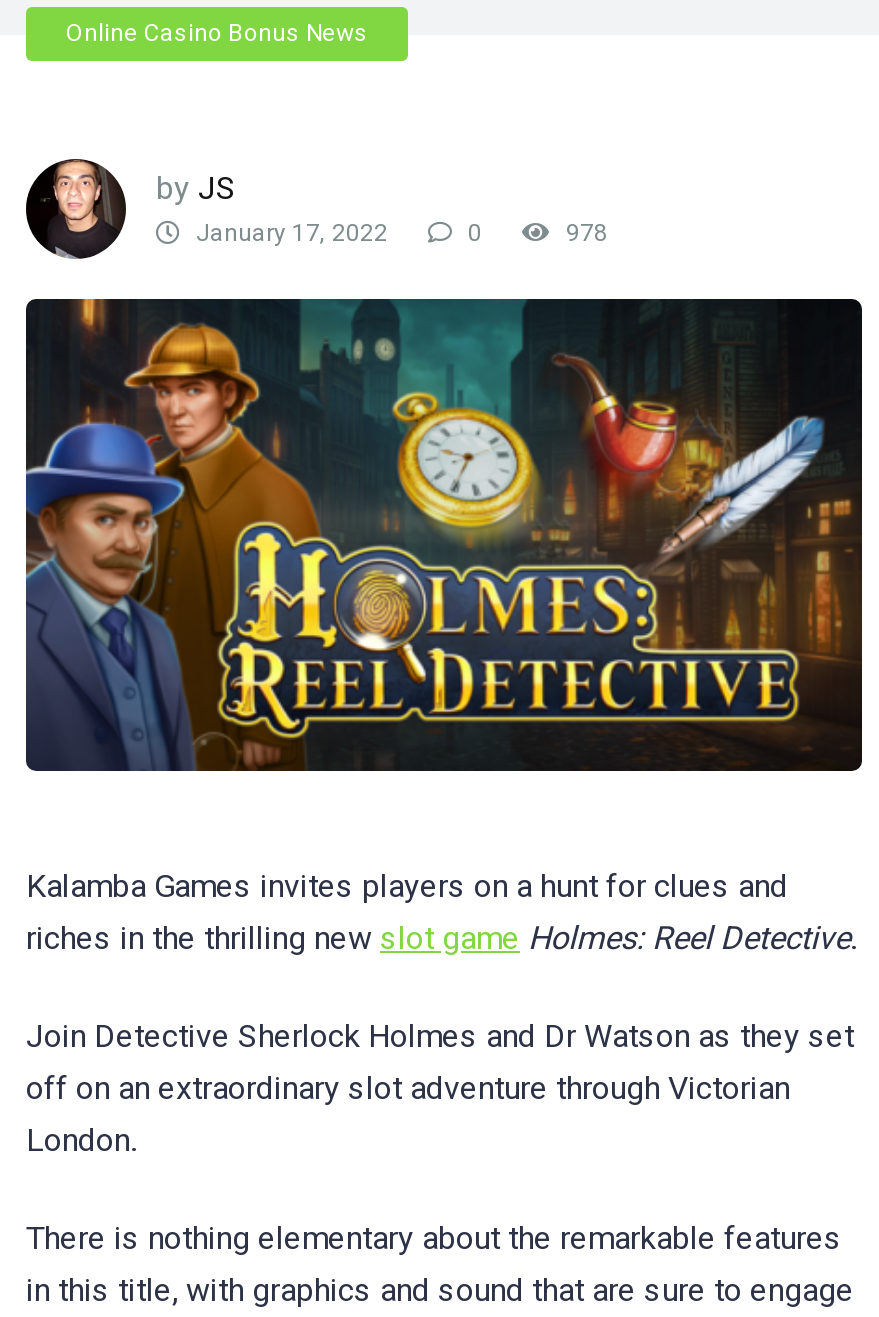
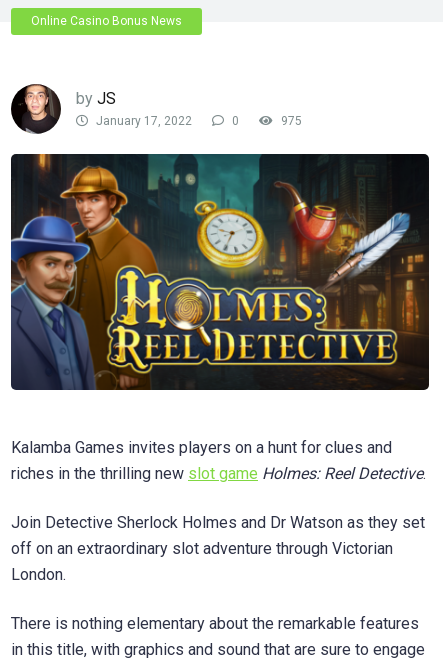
- 978
+ 975
